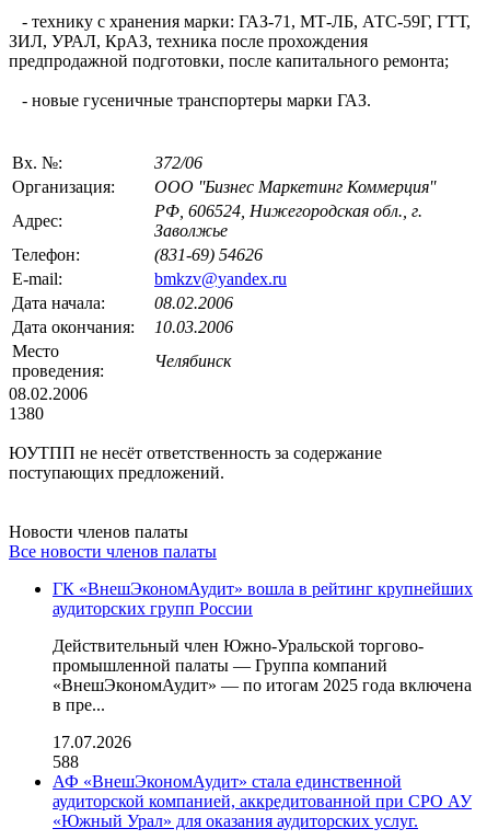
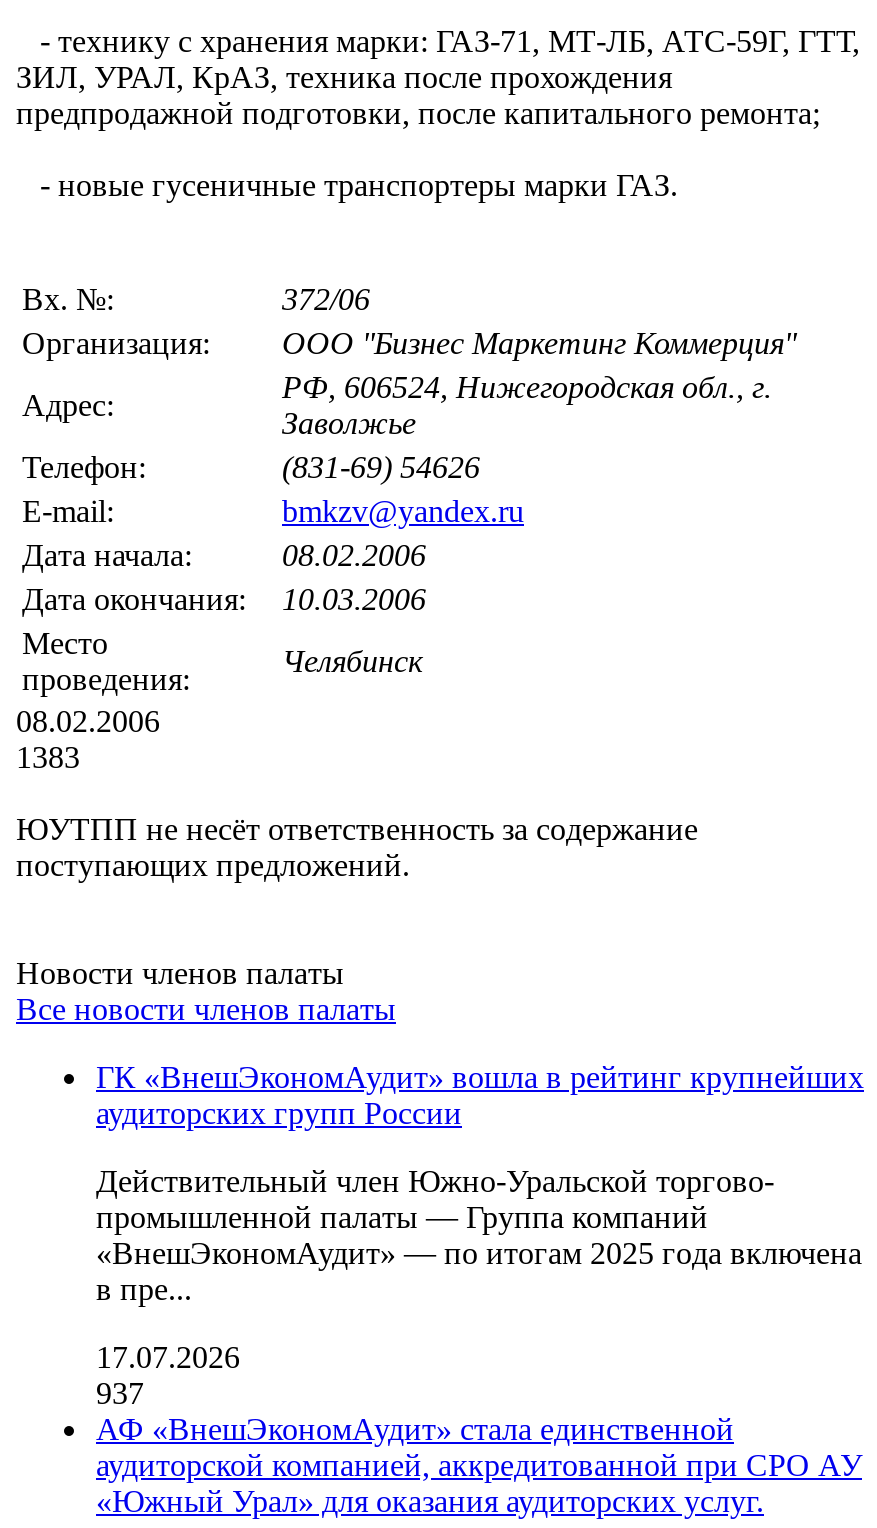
- 1380
+ 1383

- 588
+ 937
